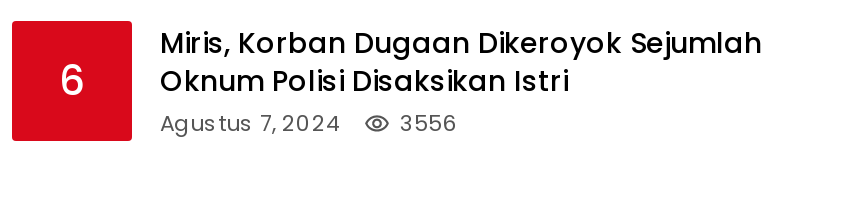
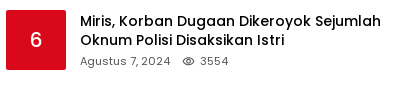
- Agustus 7, 2024 3556
+ Agustus 7, 2024 3554
